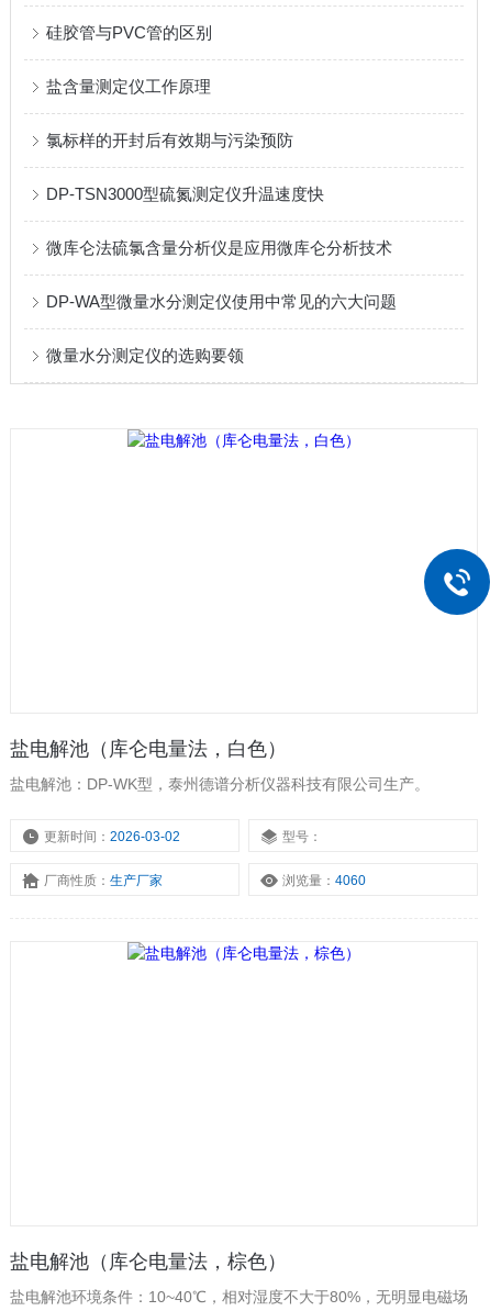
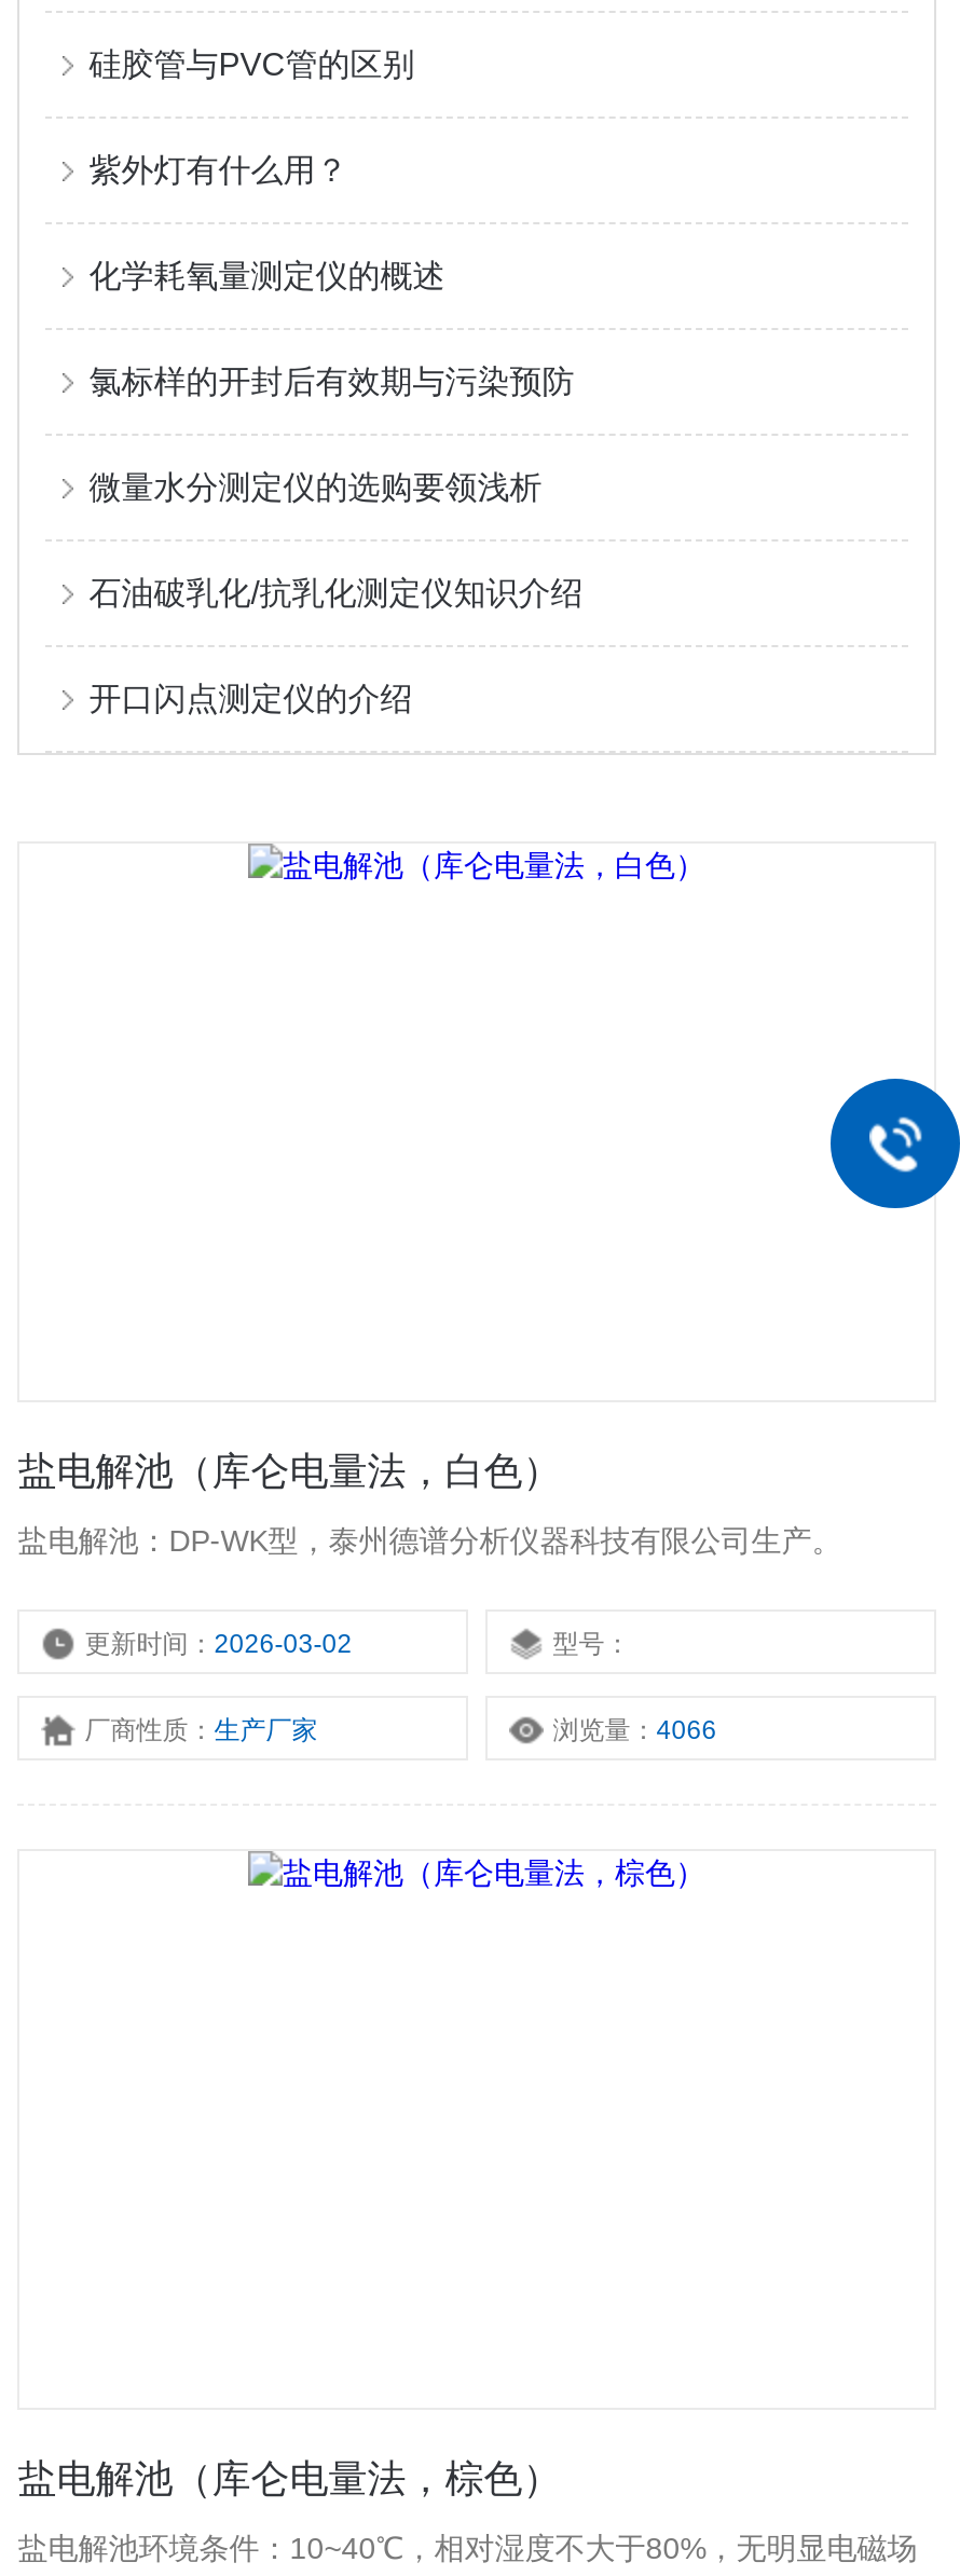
- 盐含量测定仪工作原理
+ 紫外灯有什么用？
+ 化学耗氧量测定仪的概述

moved down: 氯标样的开封后有效期与污染预防

- DP-TSN3000型硫氮测定仪升温速度快
- 微库仑法硫氯含量分析仪是应用微库仑分析技术
- DP-WA型微量水分测定仪使用中常见的六大问题
- 微量水分测定仪的选购要领
+ 微量水分测定仪的选购要领浅析
+ 石油破乳化/抗乳化测定仪知识介绍
+ 开口闪点测定仪的介绍

- 浏览量：4060
+ 浏览量：4066
